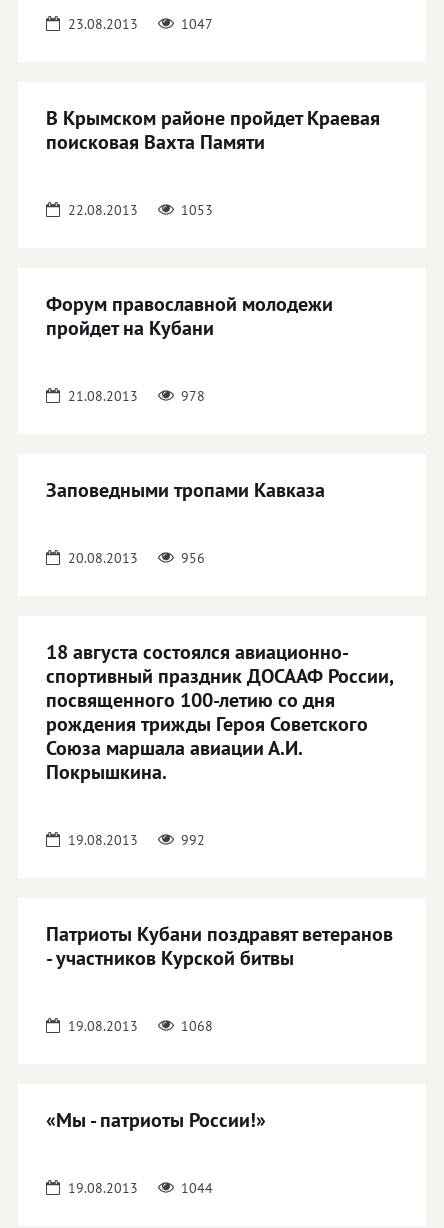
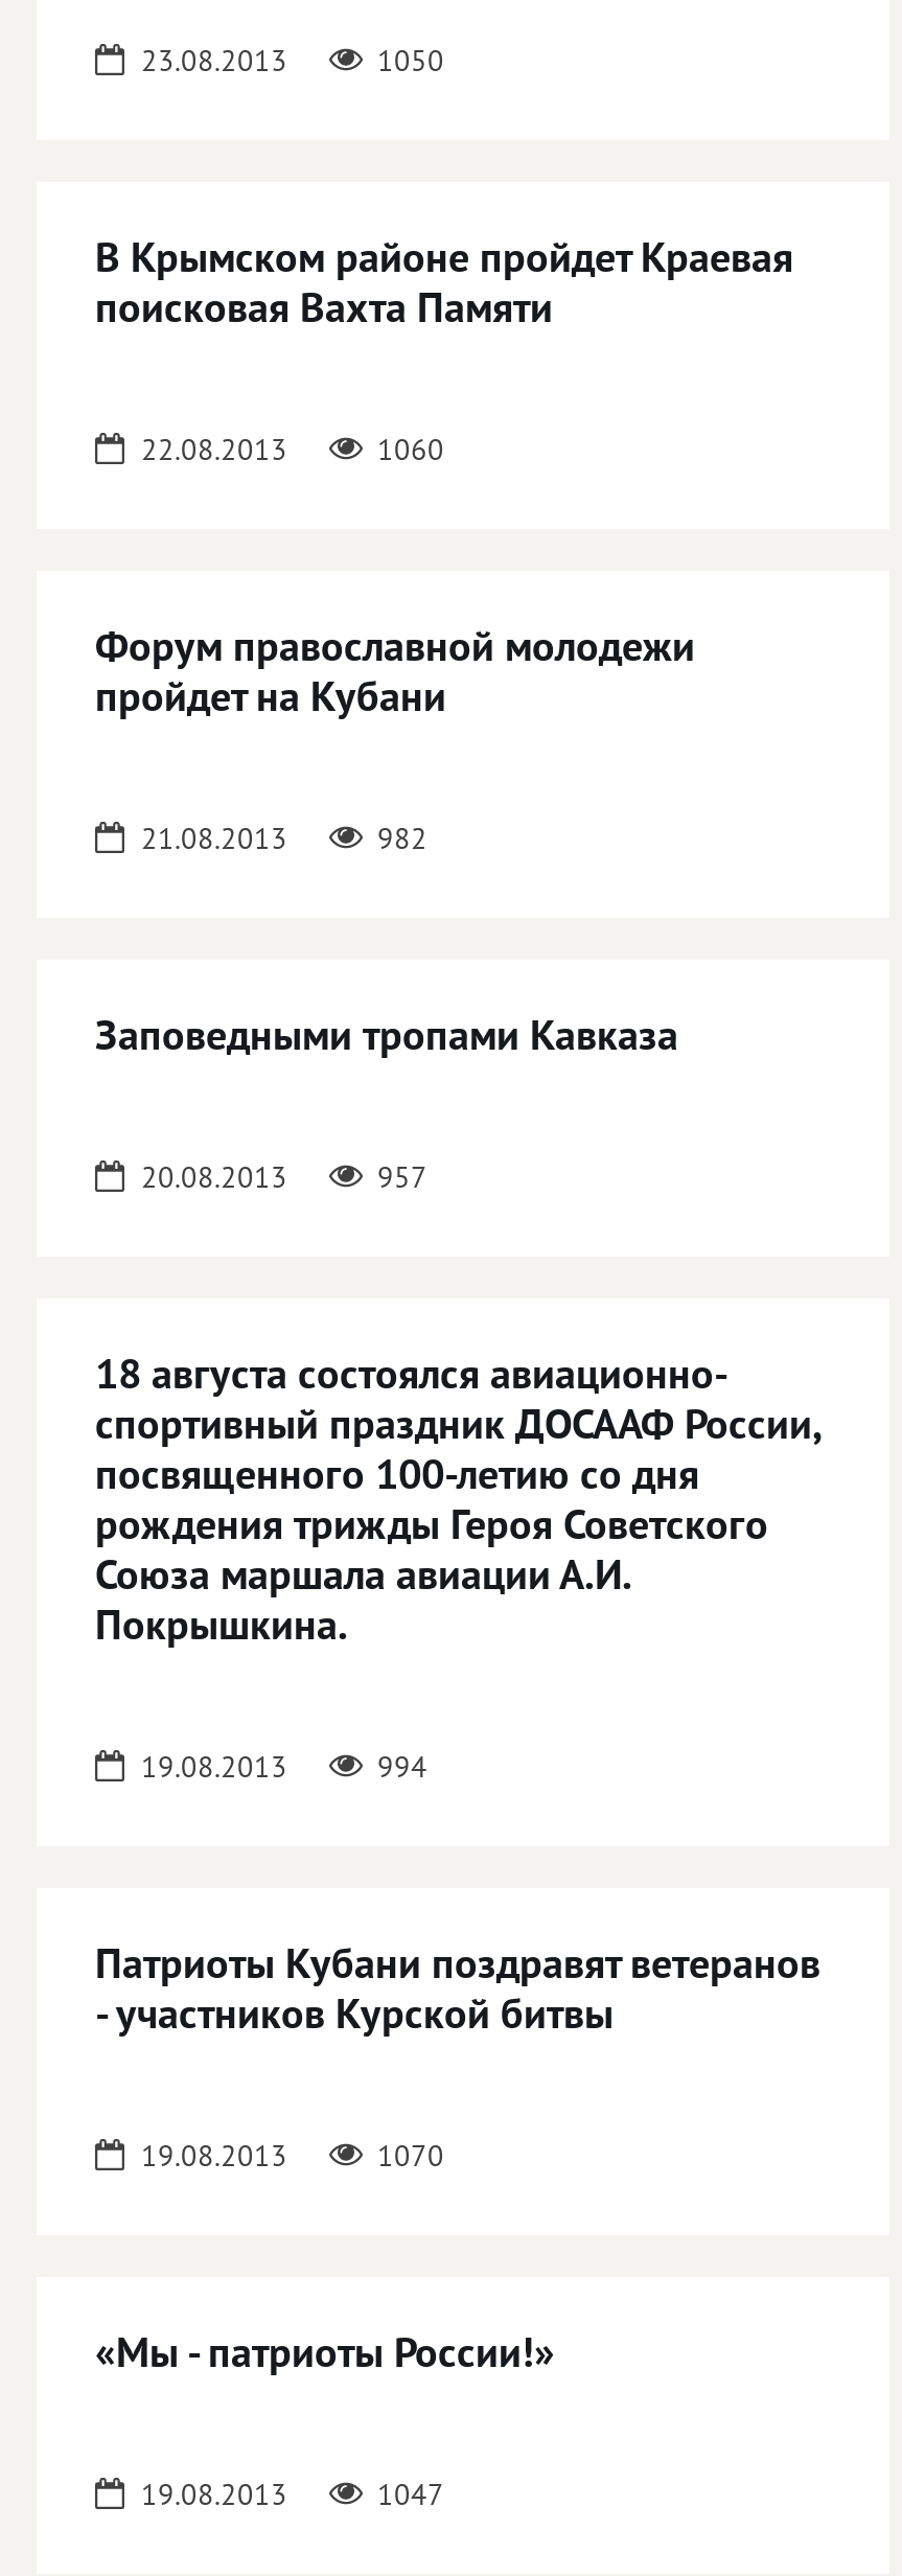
- 1047
+ 1050

- 1053
+ 1060

- 978
+ 982

- 956
+ 957

- 992
+ 994

- 1068
+ 1070

- 1044
+ 1047
